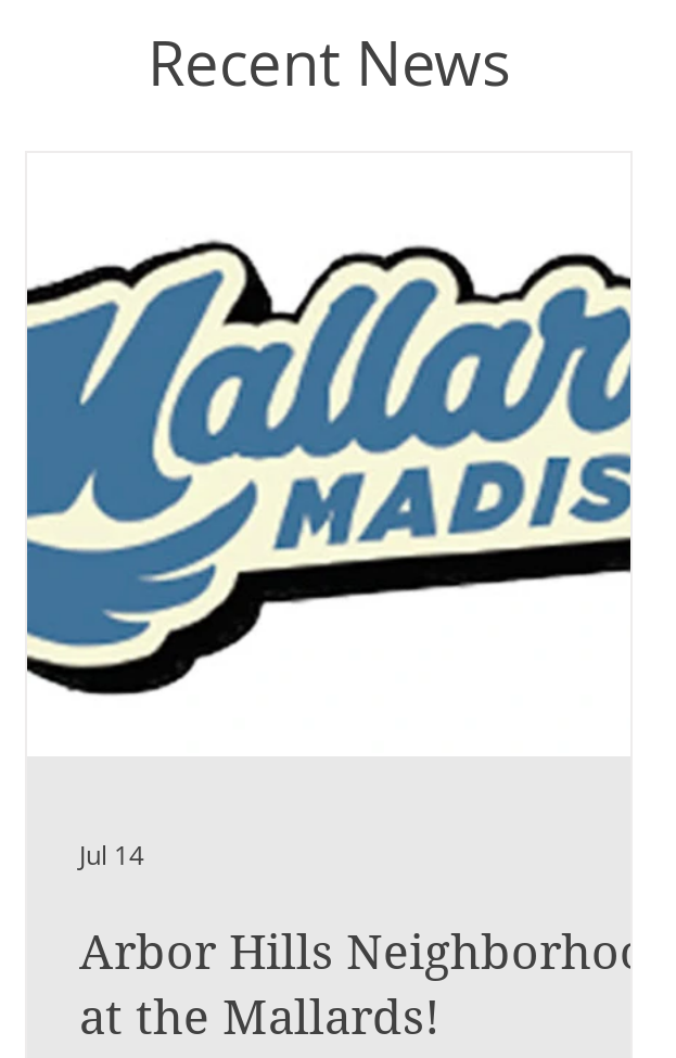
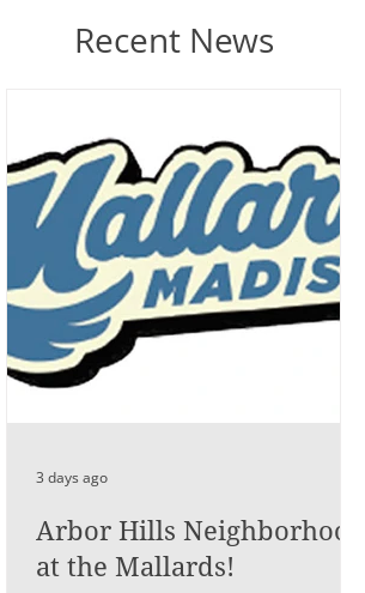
- Jul 14
+ 3 days ago
